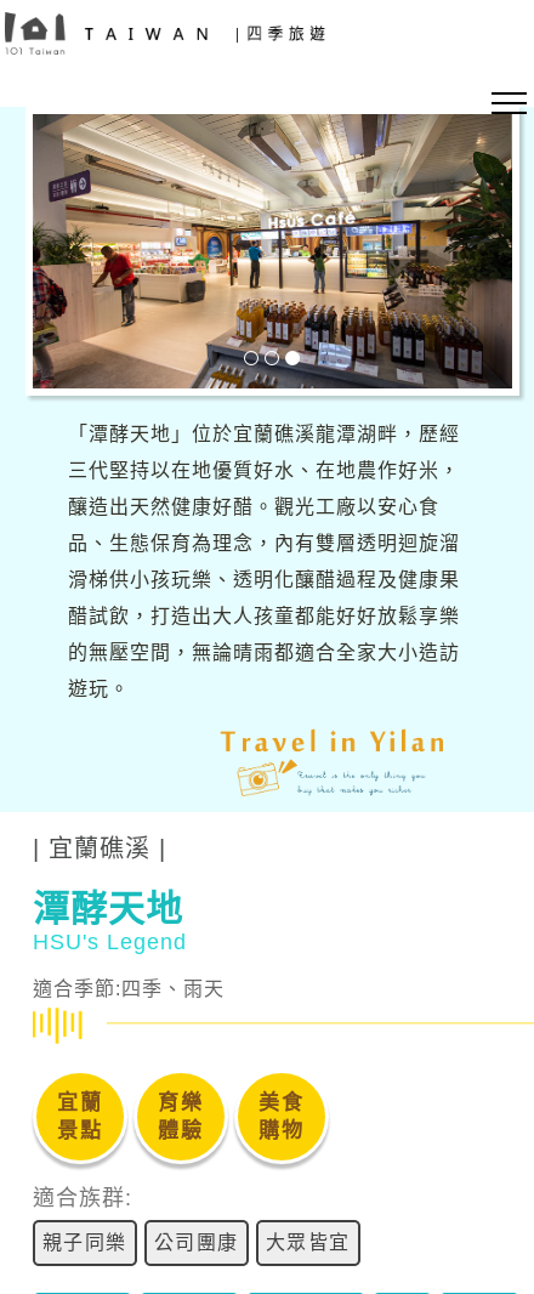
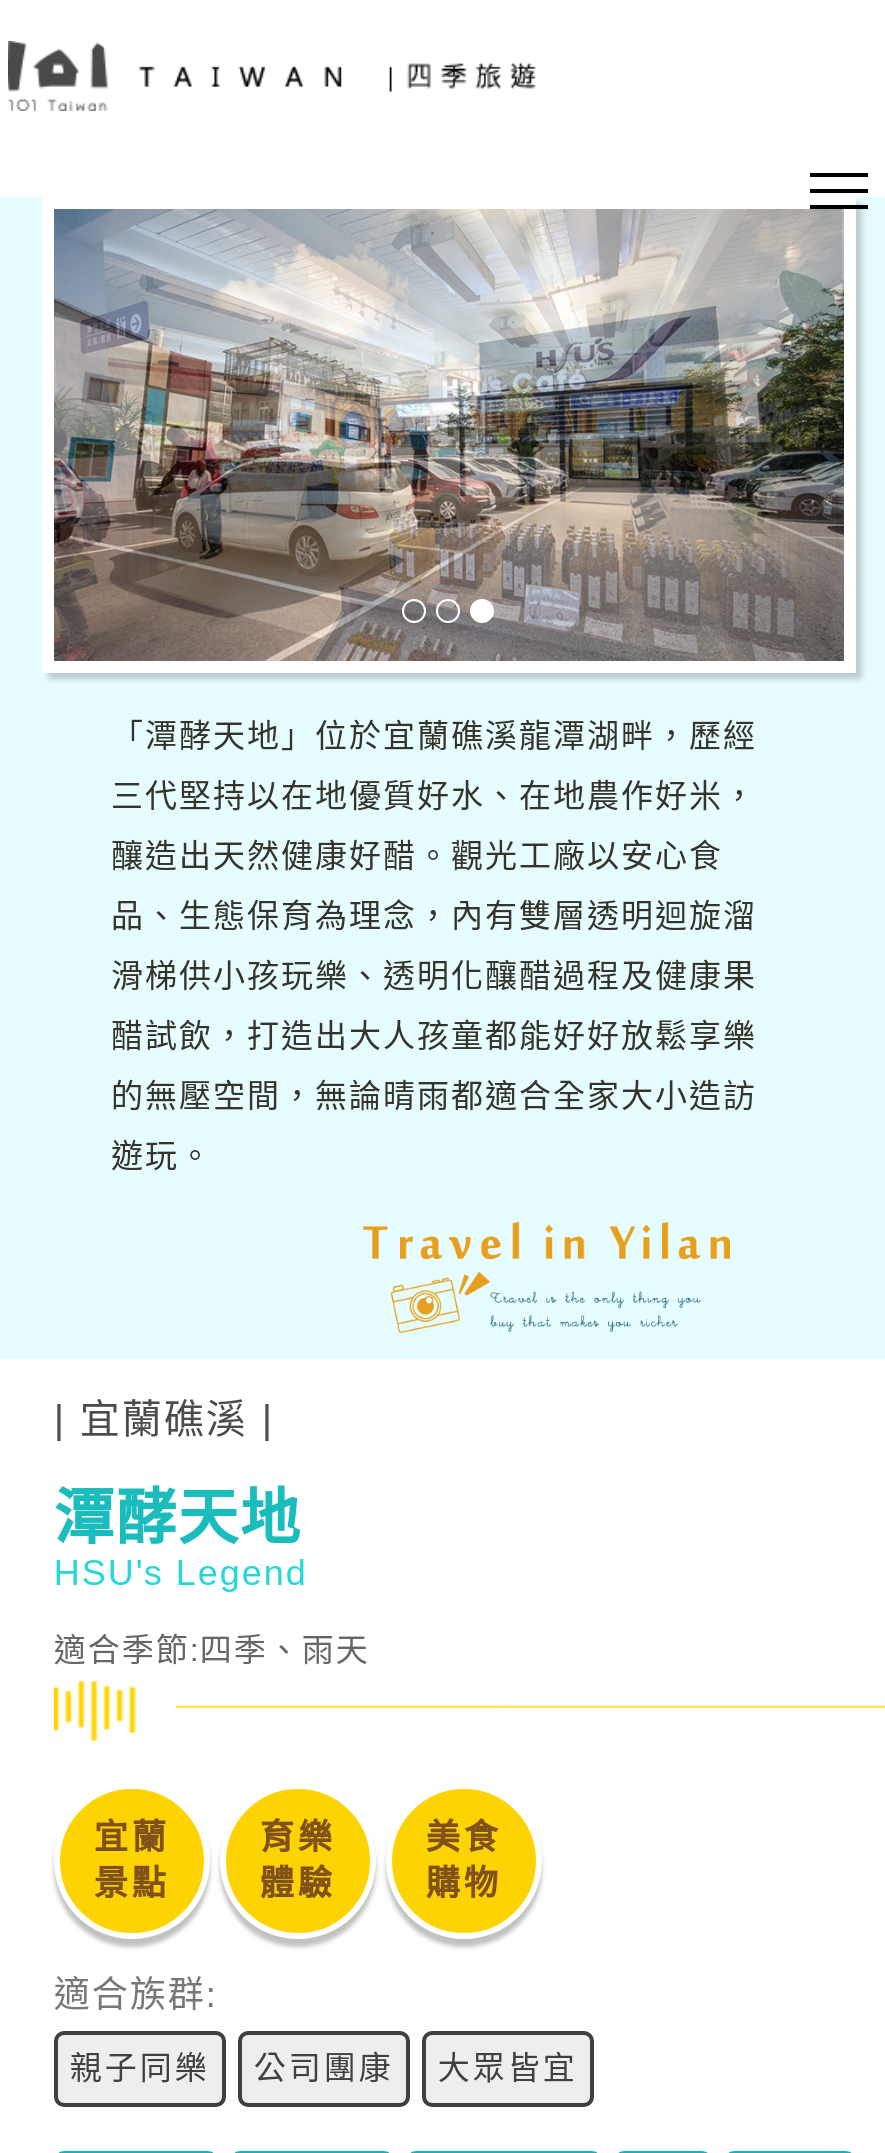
- [image]
+ [image]
